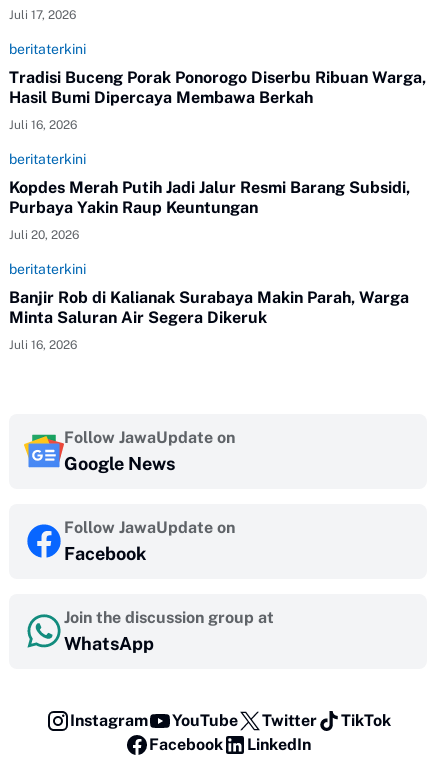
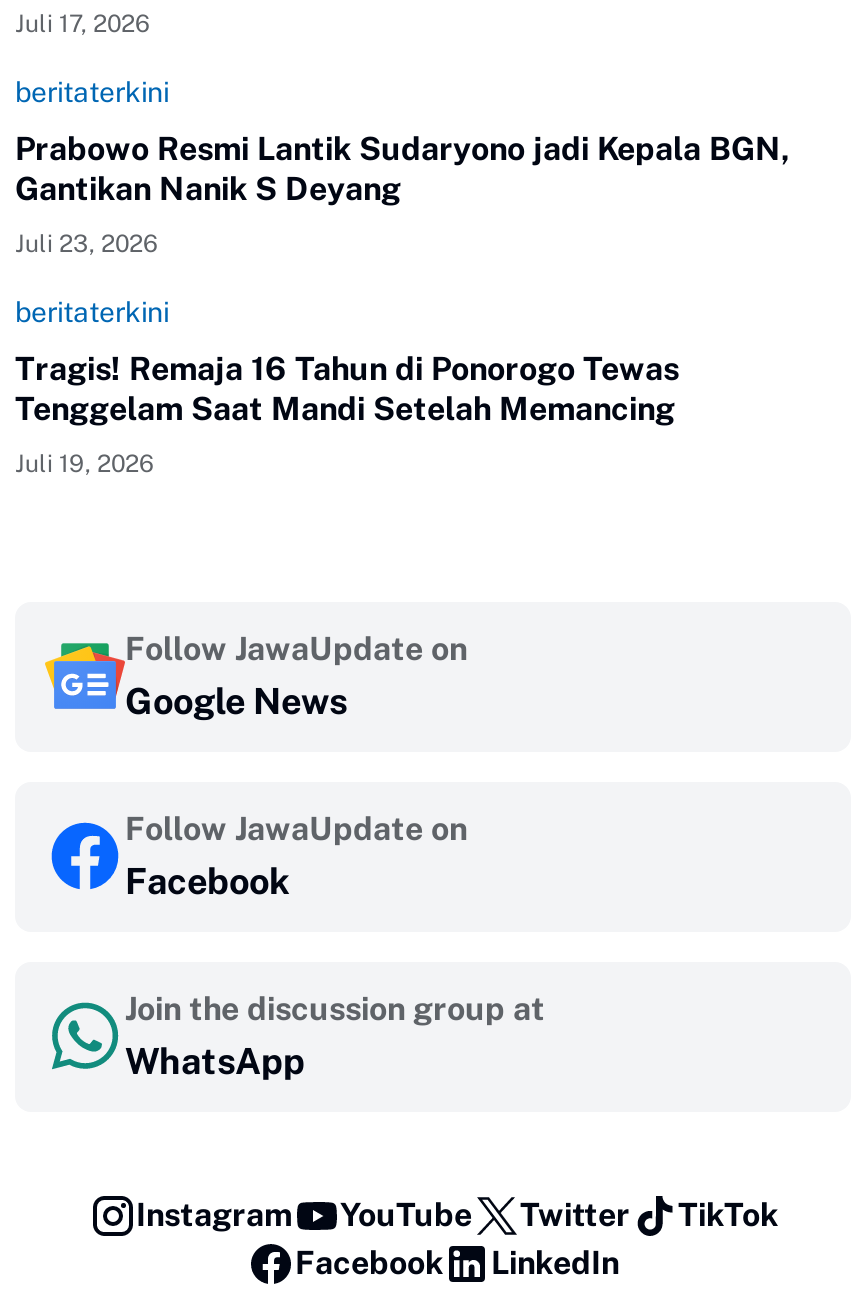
- Tradisi Buceng Porak Ponorogo Diserbu Ribuan Warga,
- Hasil Bumi Dipercaya Membawa Berkah
+ Prabowo Resmi Lantik Sudaryono jadi Kepala BGN,
+ Gantikan Nanik S Deyang

- Juli 16, 2026
+ Juli 23, 2026

- Kopdes Merah Putih Jadi Jalur Resmi Barang Subsidi,
- Purbaya Yakin Raup Keuntungan
- Juli 20, 2026
- beritaterkini
- Banjir Rob di Kalianak Surabaya Makin Parah, Warga
- Minta Saluran Air Segera Dikeruk
- Juli 16, 2026
+ Tragis! Remaja 16 Tahun di Ponorogo Tewas
+ Tenggelam Saat Mandi Setelah Memancing
+ Juli 19, 2026
